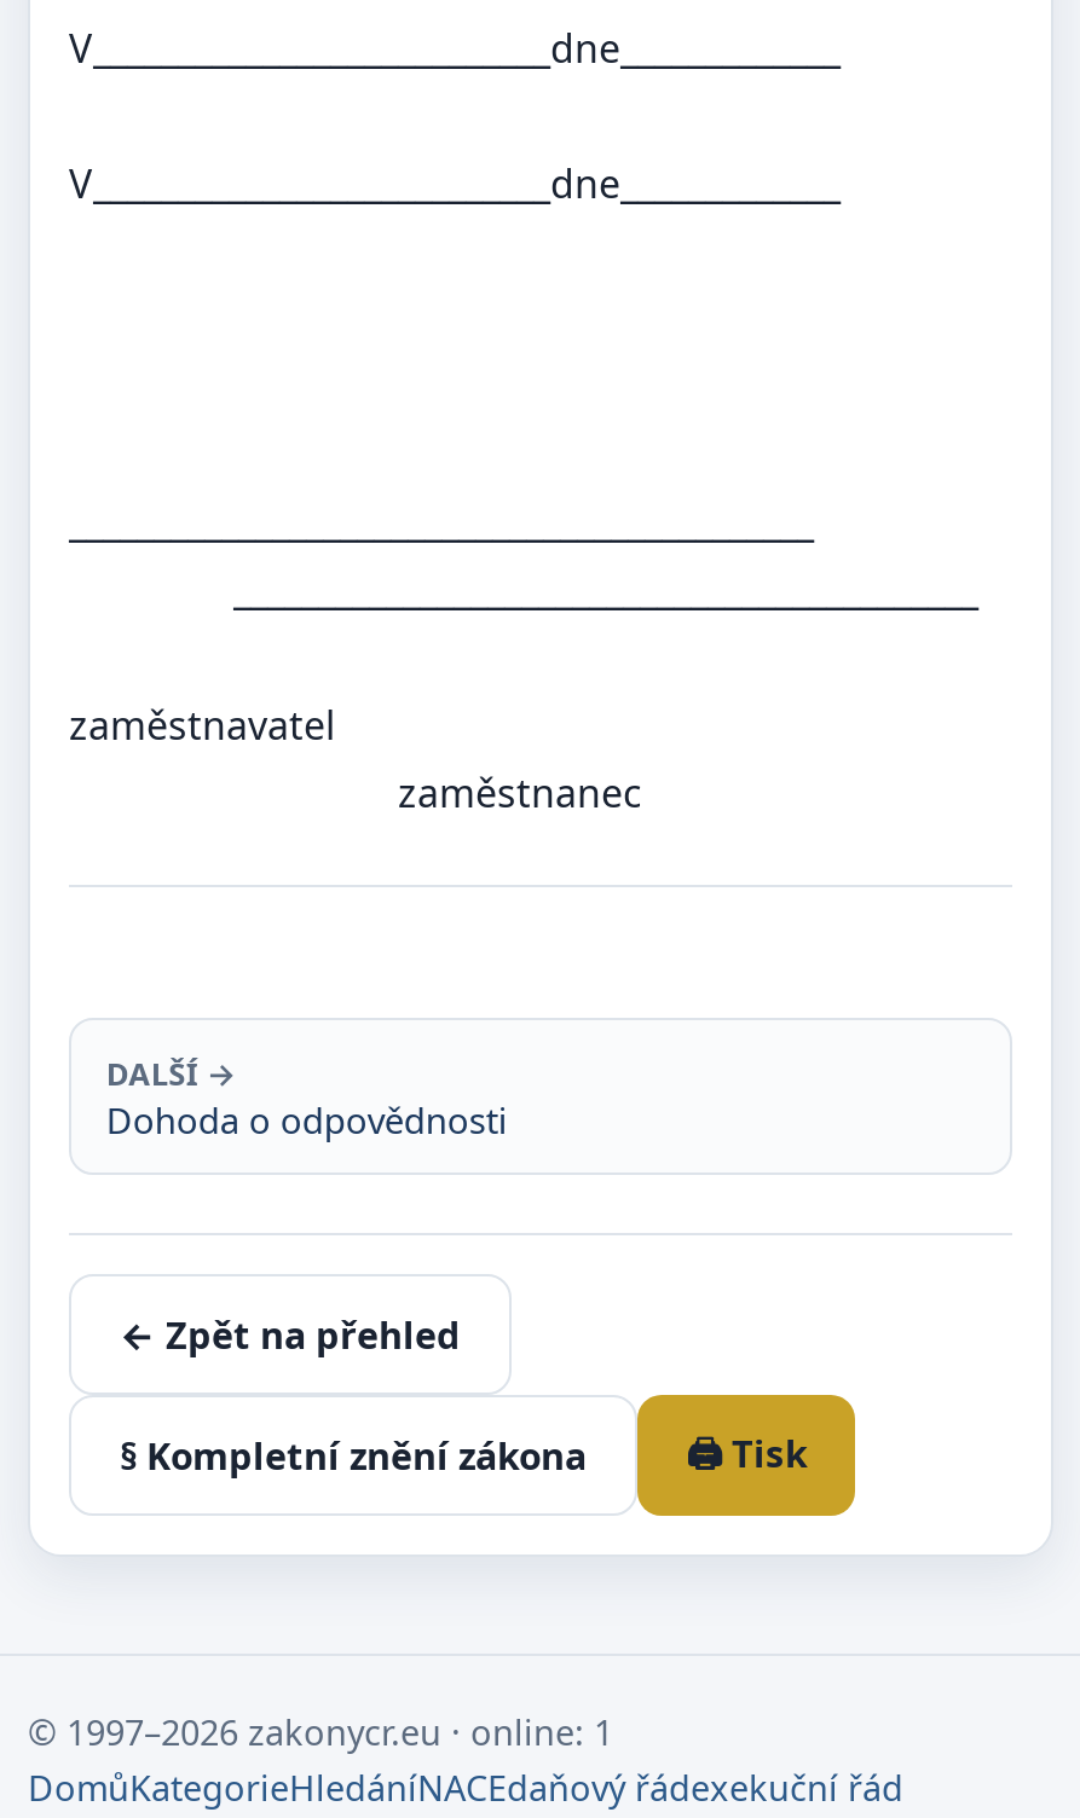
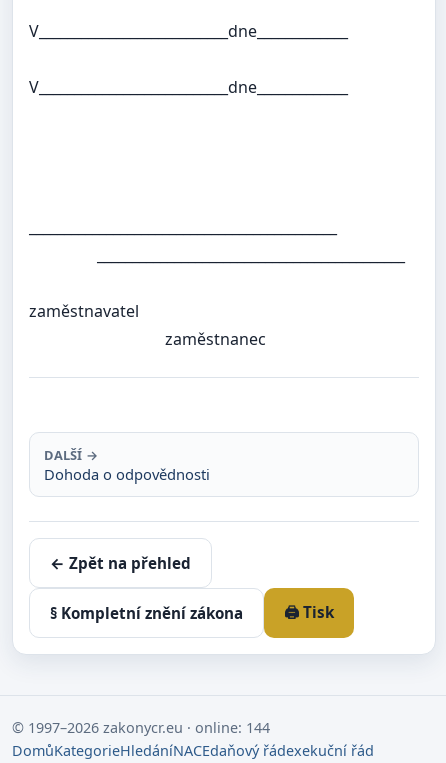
- © 1997–2026 zakonycr.eu · online: 1
+ © 1997–2026 zakonycr.eu · online: 144
